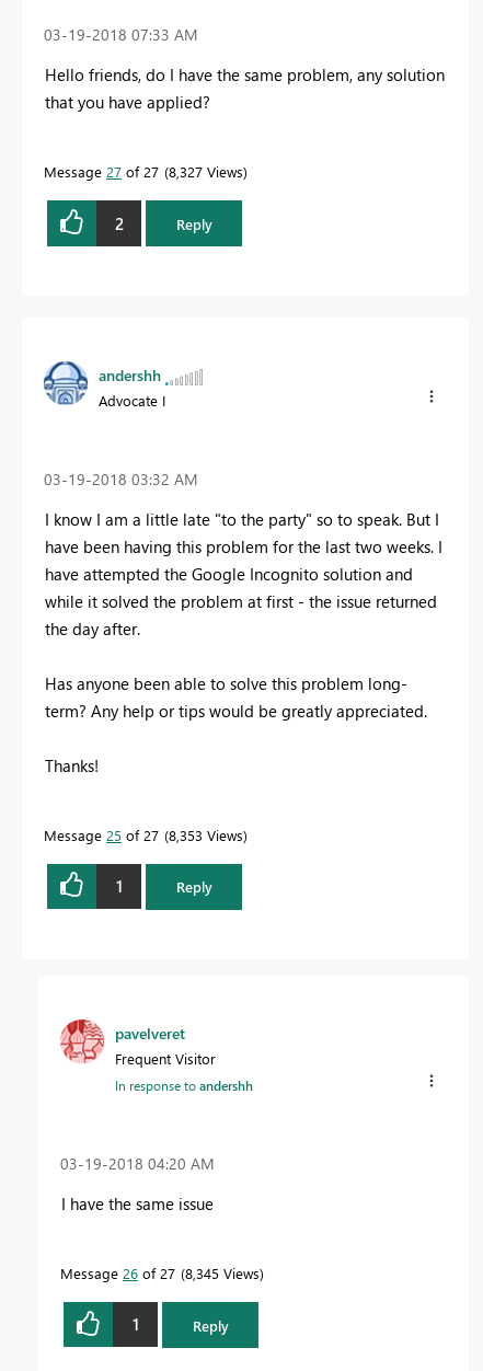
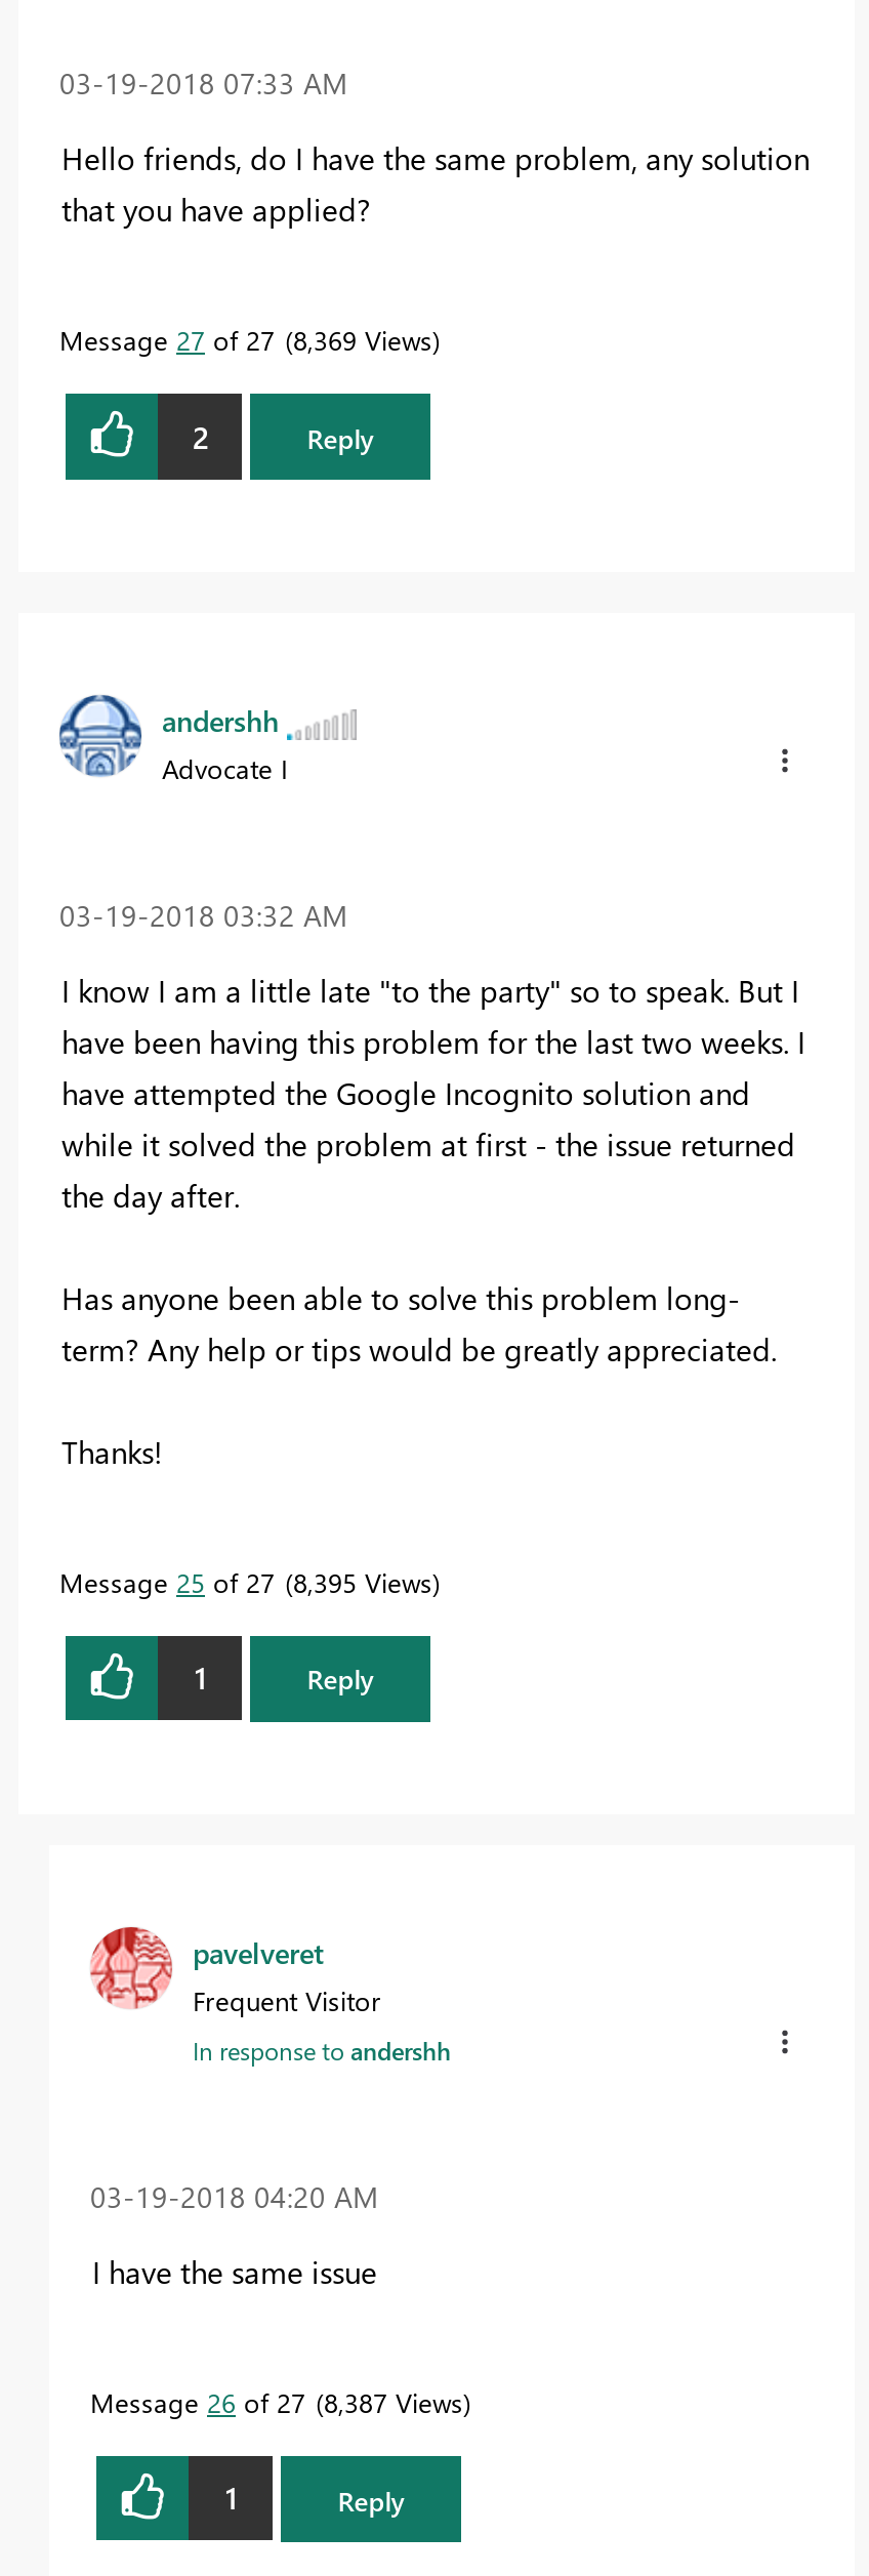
- Message 27 of 27 8,327 Views
+ Message 27 of 27 8,369 Views

- Message 25 of 27 8,353 Views
+ Message 25 of 27 8,395 Views

- Message 26 of 27 8,345 Views
+ Message 26 of 27 8,387 Views
